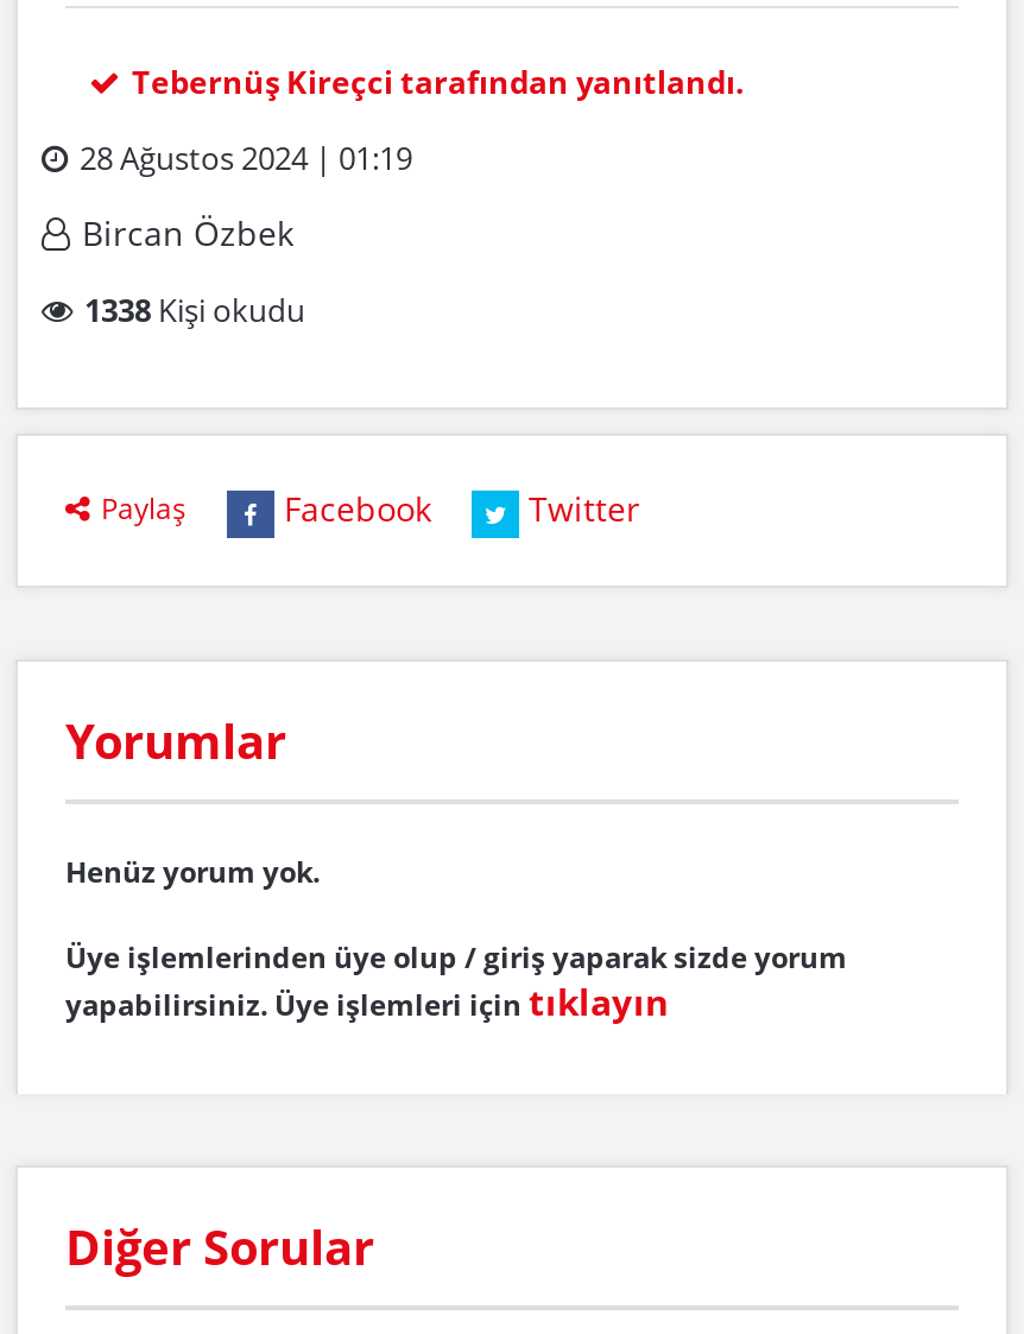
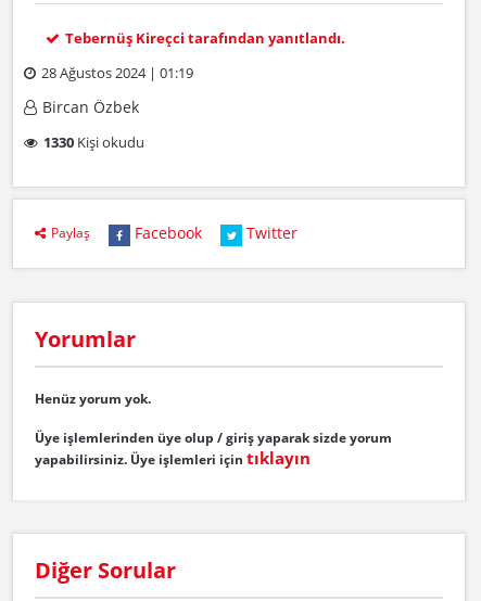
- 1338 Kişi okudu
+ 1330 Kişi okudu
